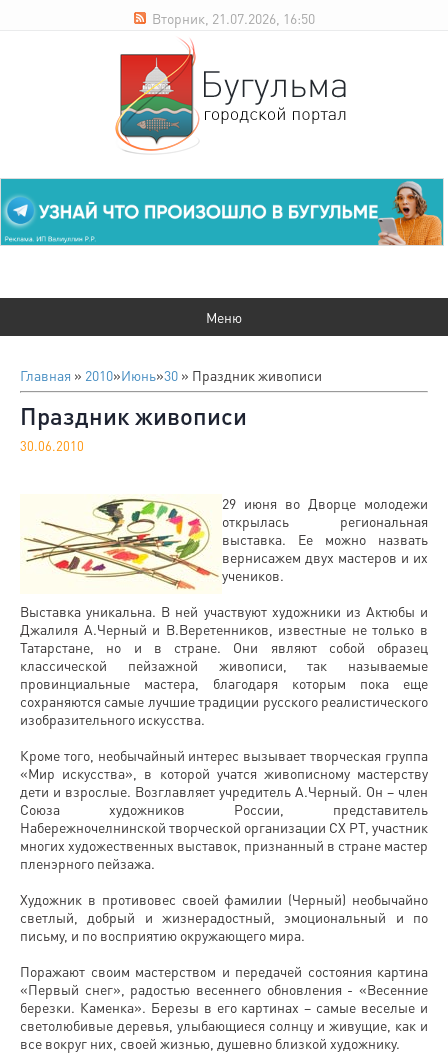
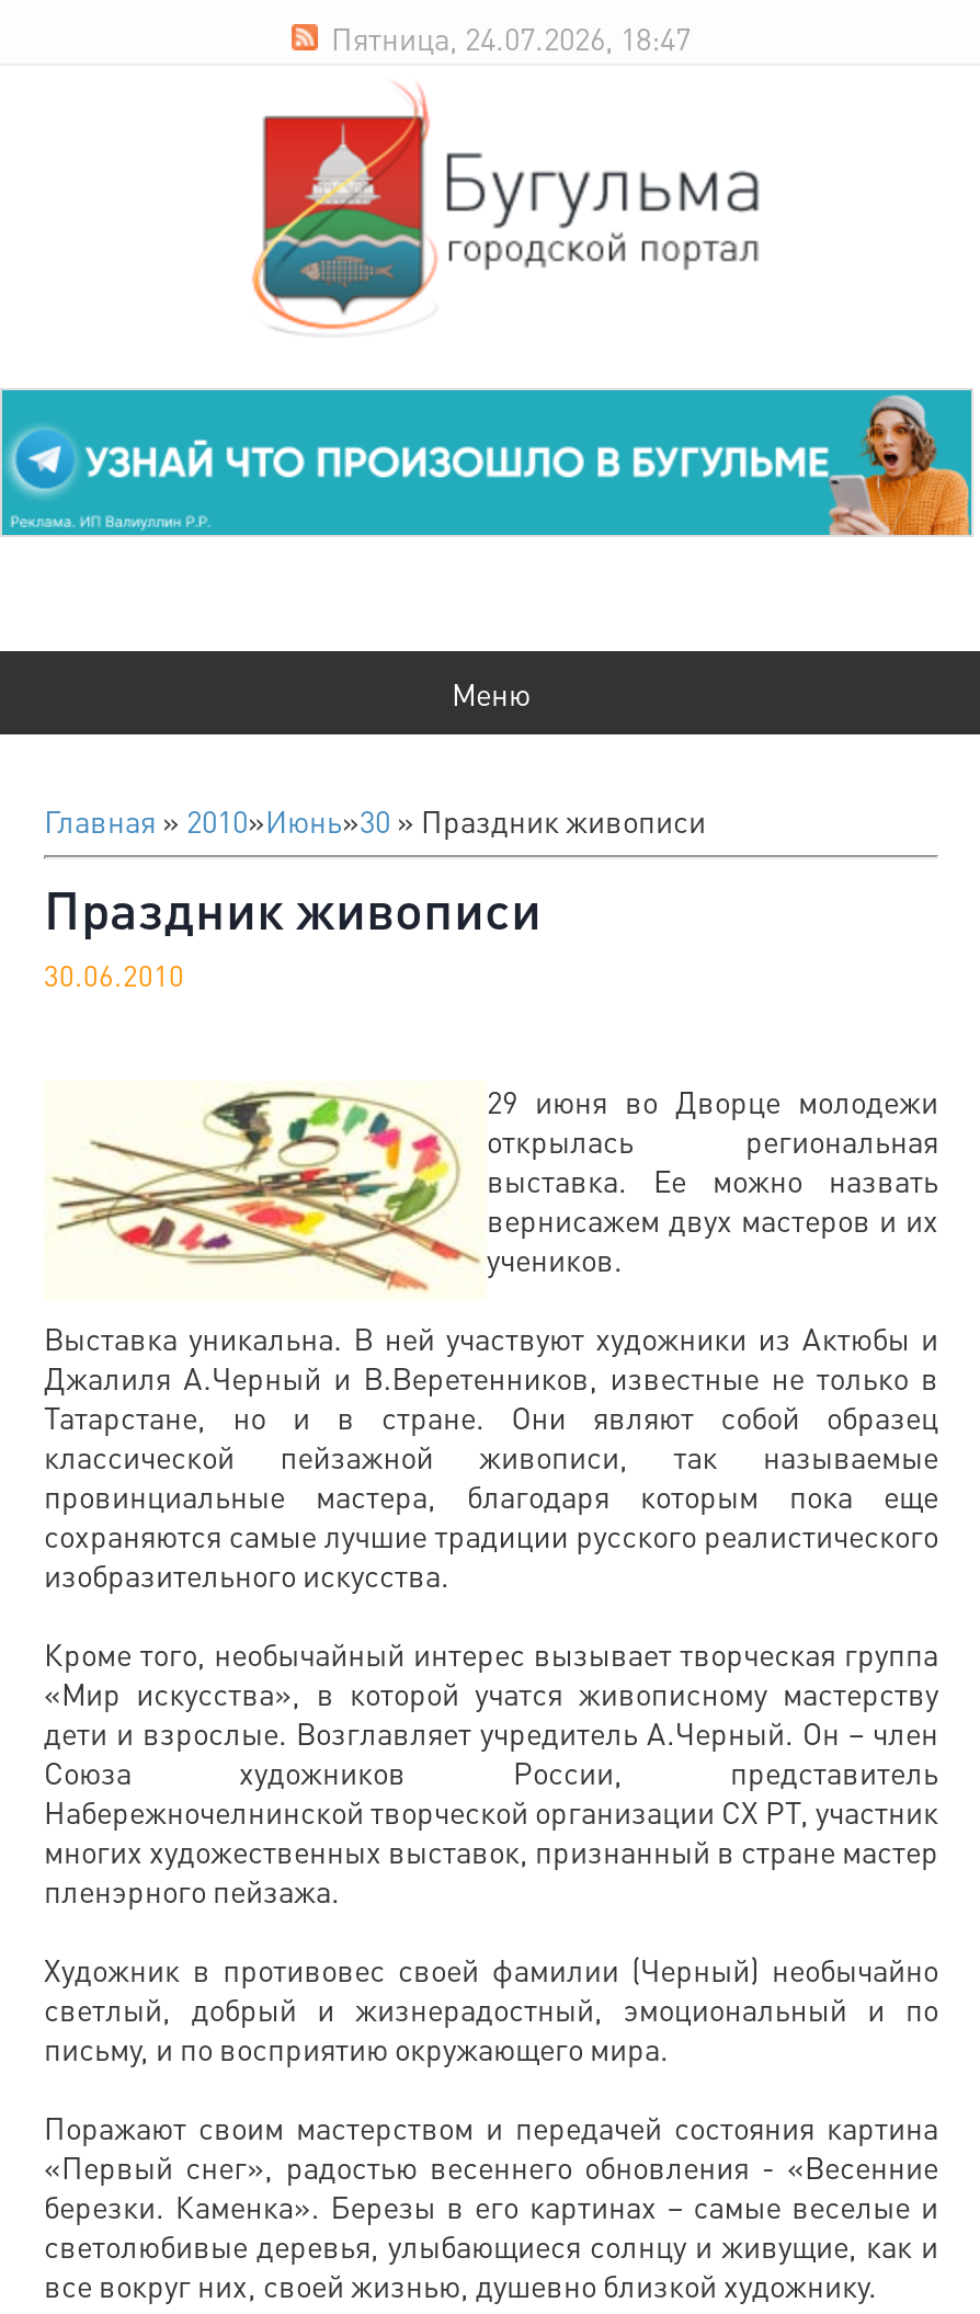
- Вторник, 21.07.2026, 16:50
+ Пятница, 24.07.2026, 18:47
